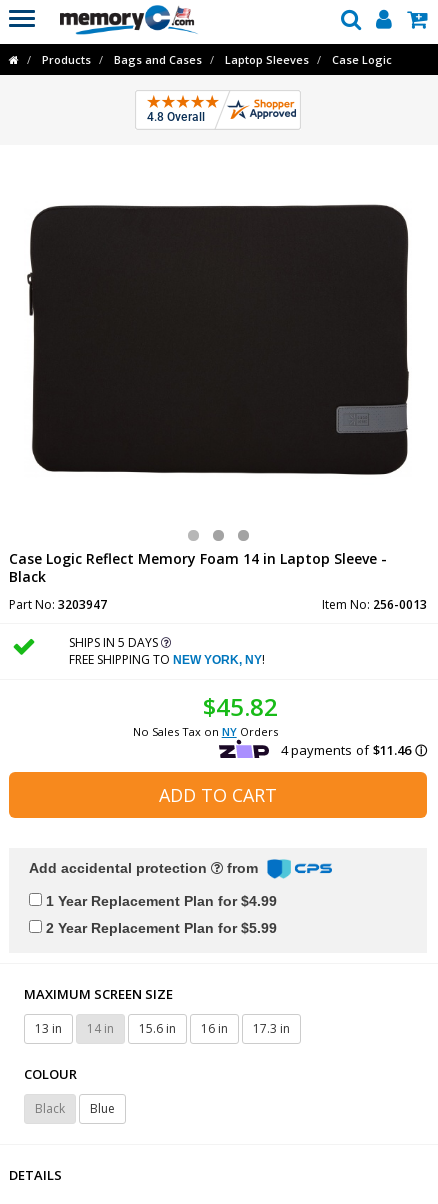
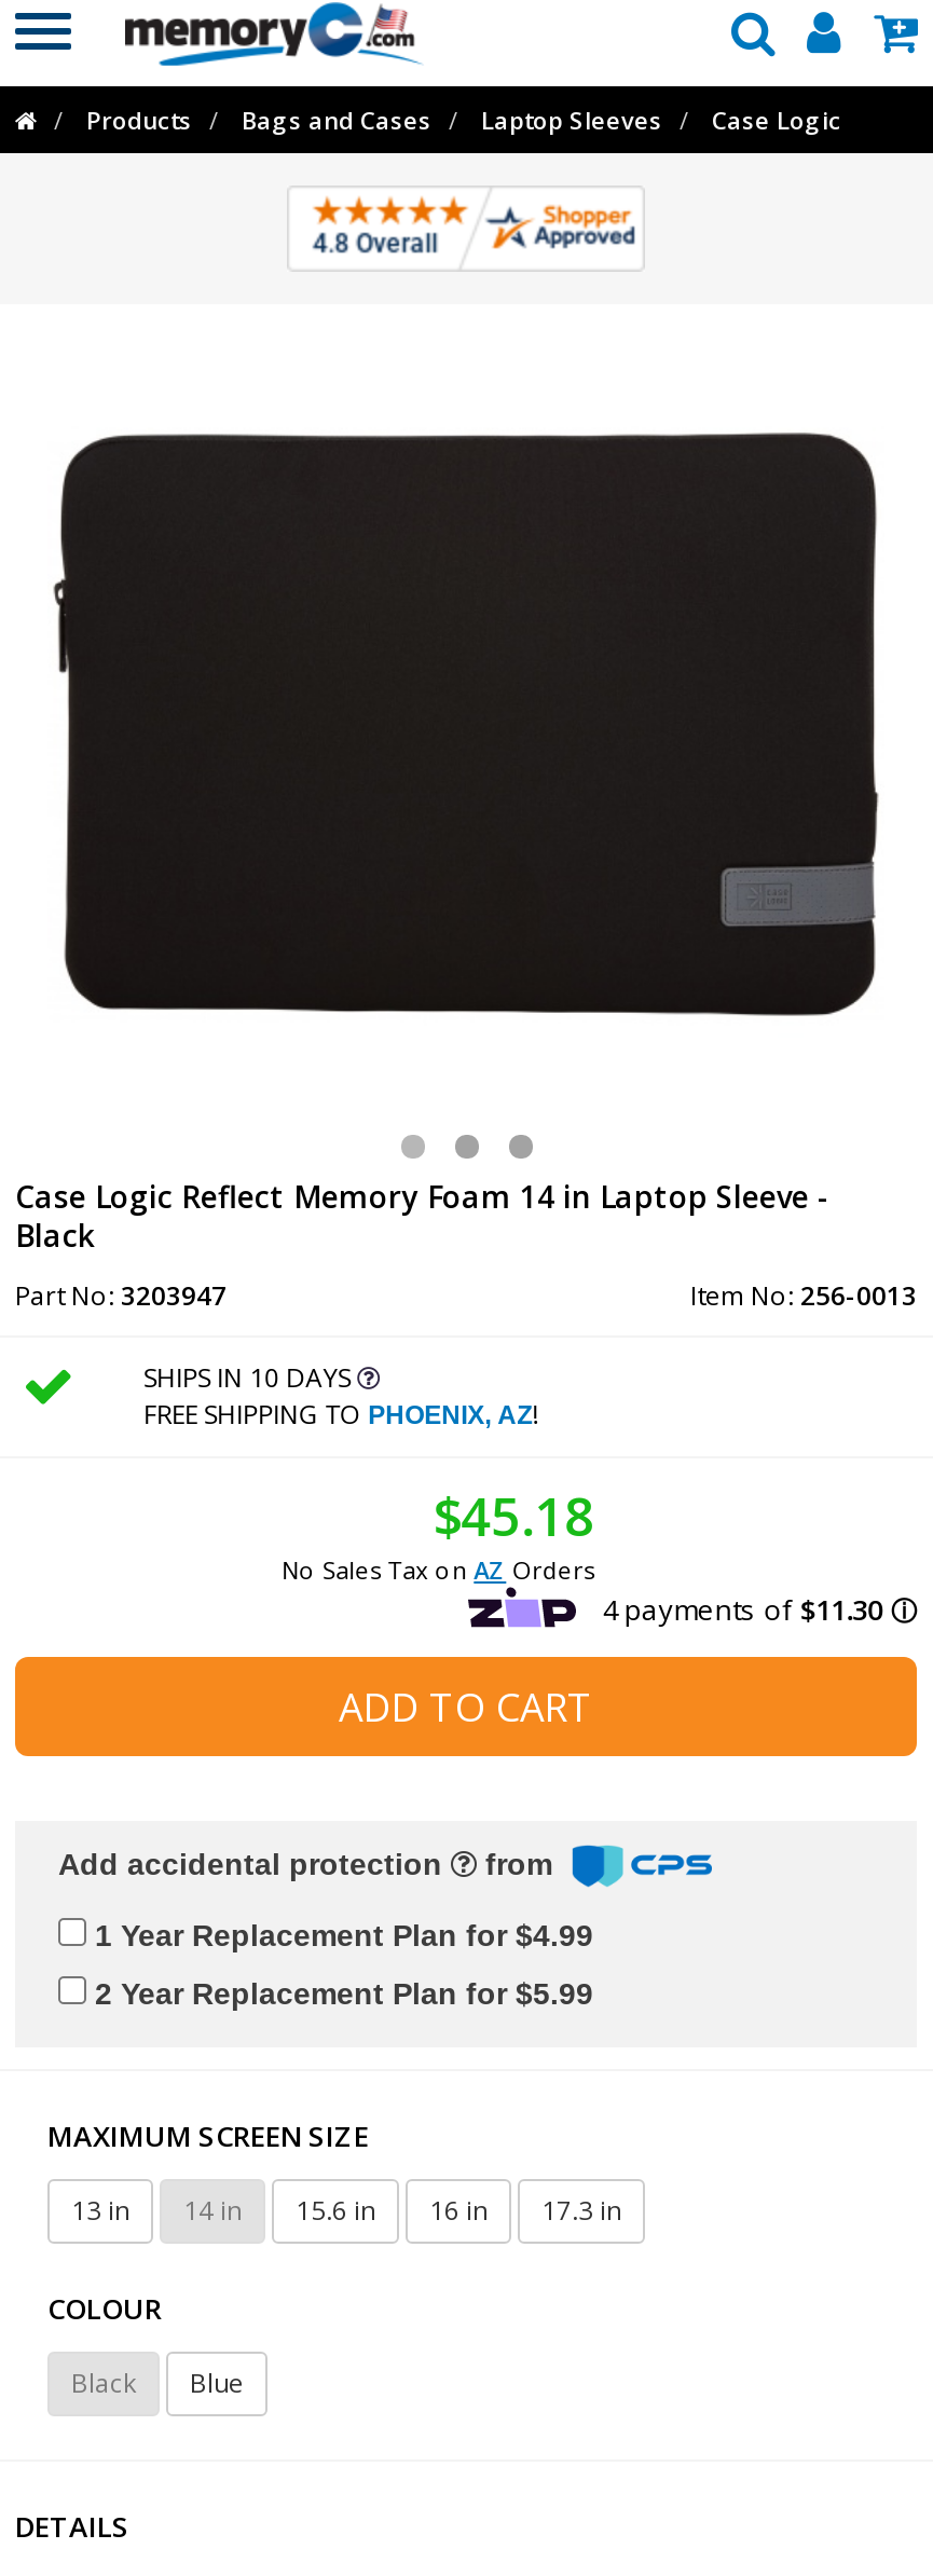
- SHIPS IN 5 DAYS
- FREE SHIPPING TO NEW YORK, NY!
+ SHIPS IN 10 DAYS
+ FREE SHIPPING TO PHOENIX, AZ!

- $45.82
- No Sales Tax on NY Orders
+ $45.18
+ No Sales Tax on AZ Orders
